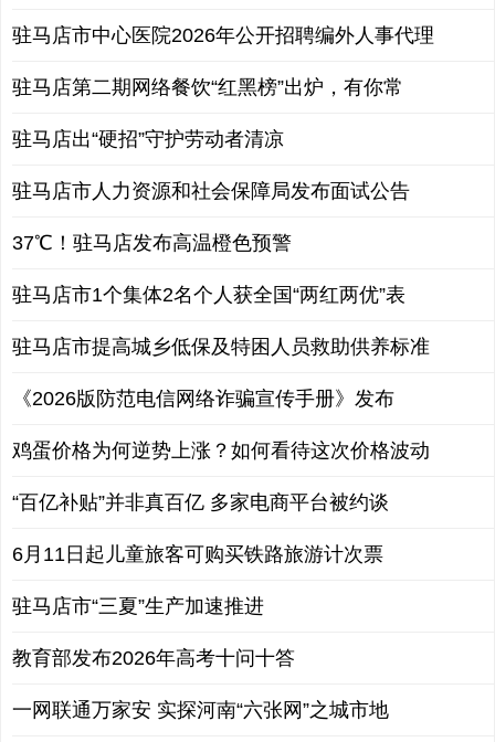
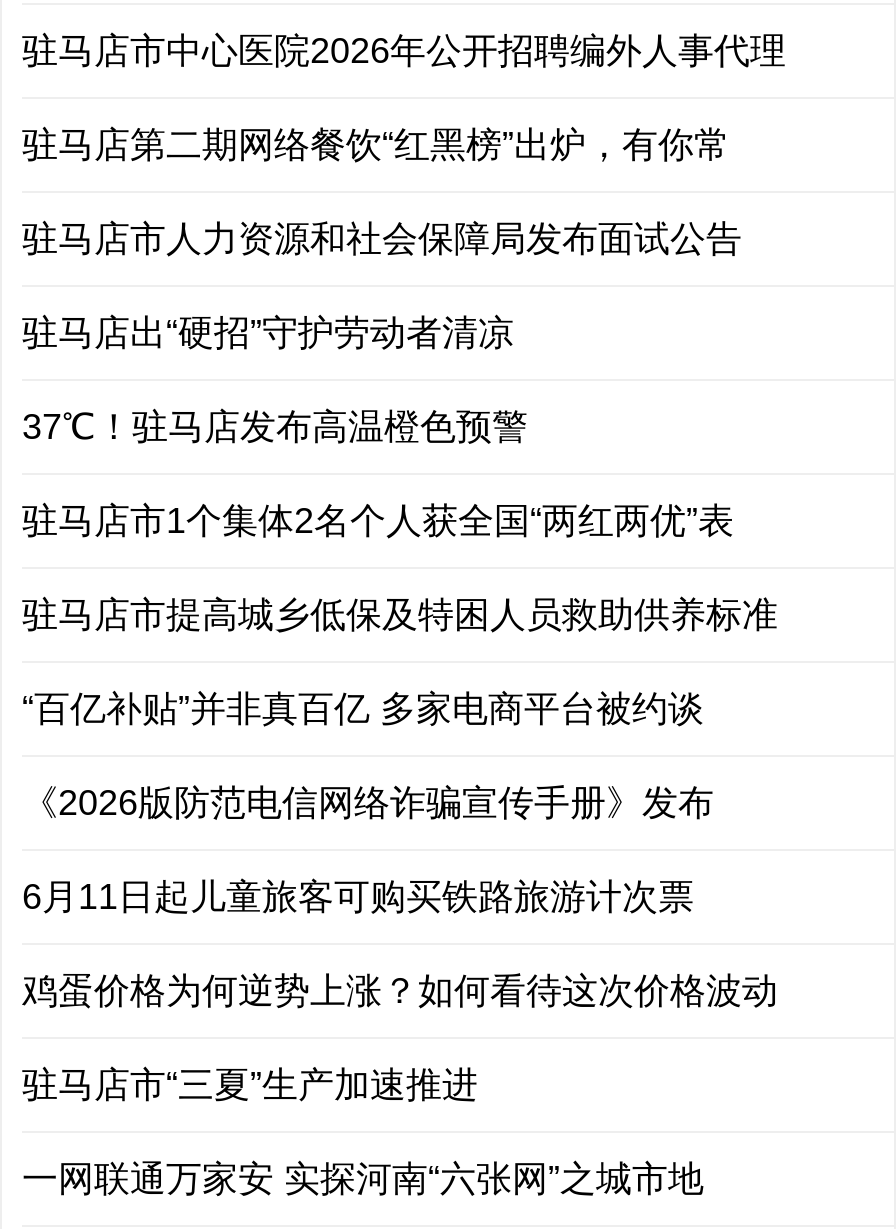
moved down: 驻马店出“硬招”守护劳动者清凉

moved up: 驻马店市人力资源和社会保障局发布面试公告

moved down: 《2026版防范电信网络诈骗宣传手册》发布

moved down: 鸡蛋价格为何逆势上涨？如何看待这次价格波动

moved up: “百亿补贴”并非真百亿 多家电商平台被约谈

moved up: 6月11日起儿童旅客可购买铁路旅游计次票

- 教育部发布2026年高考十问十答
